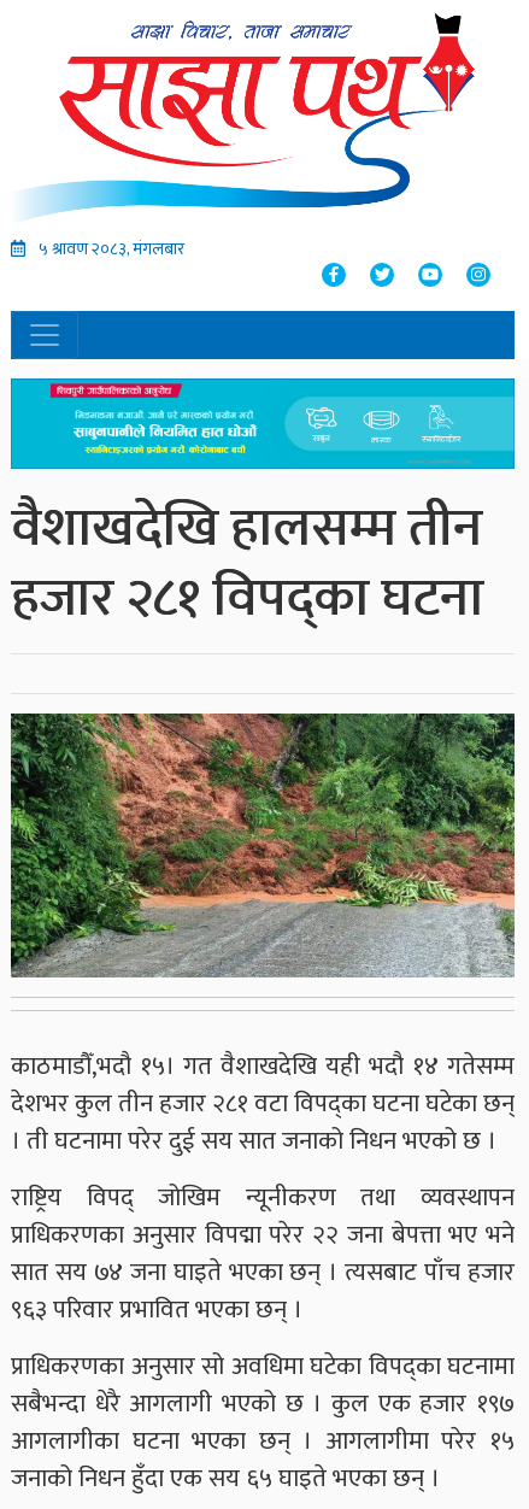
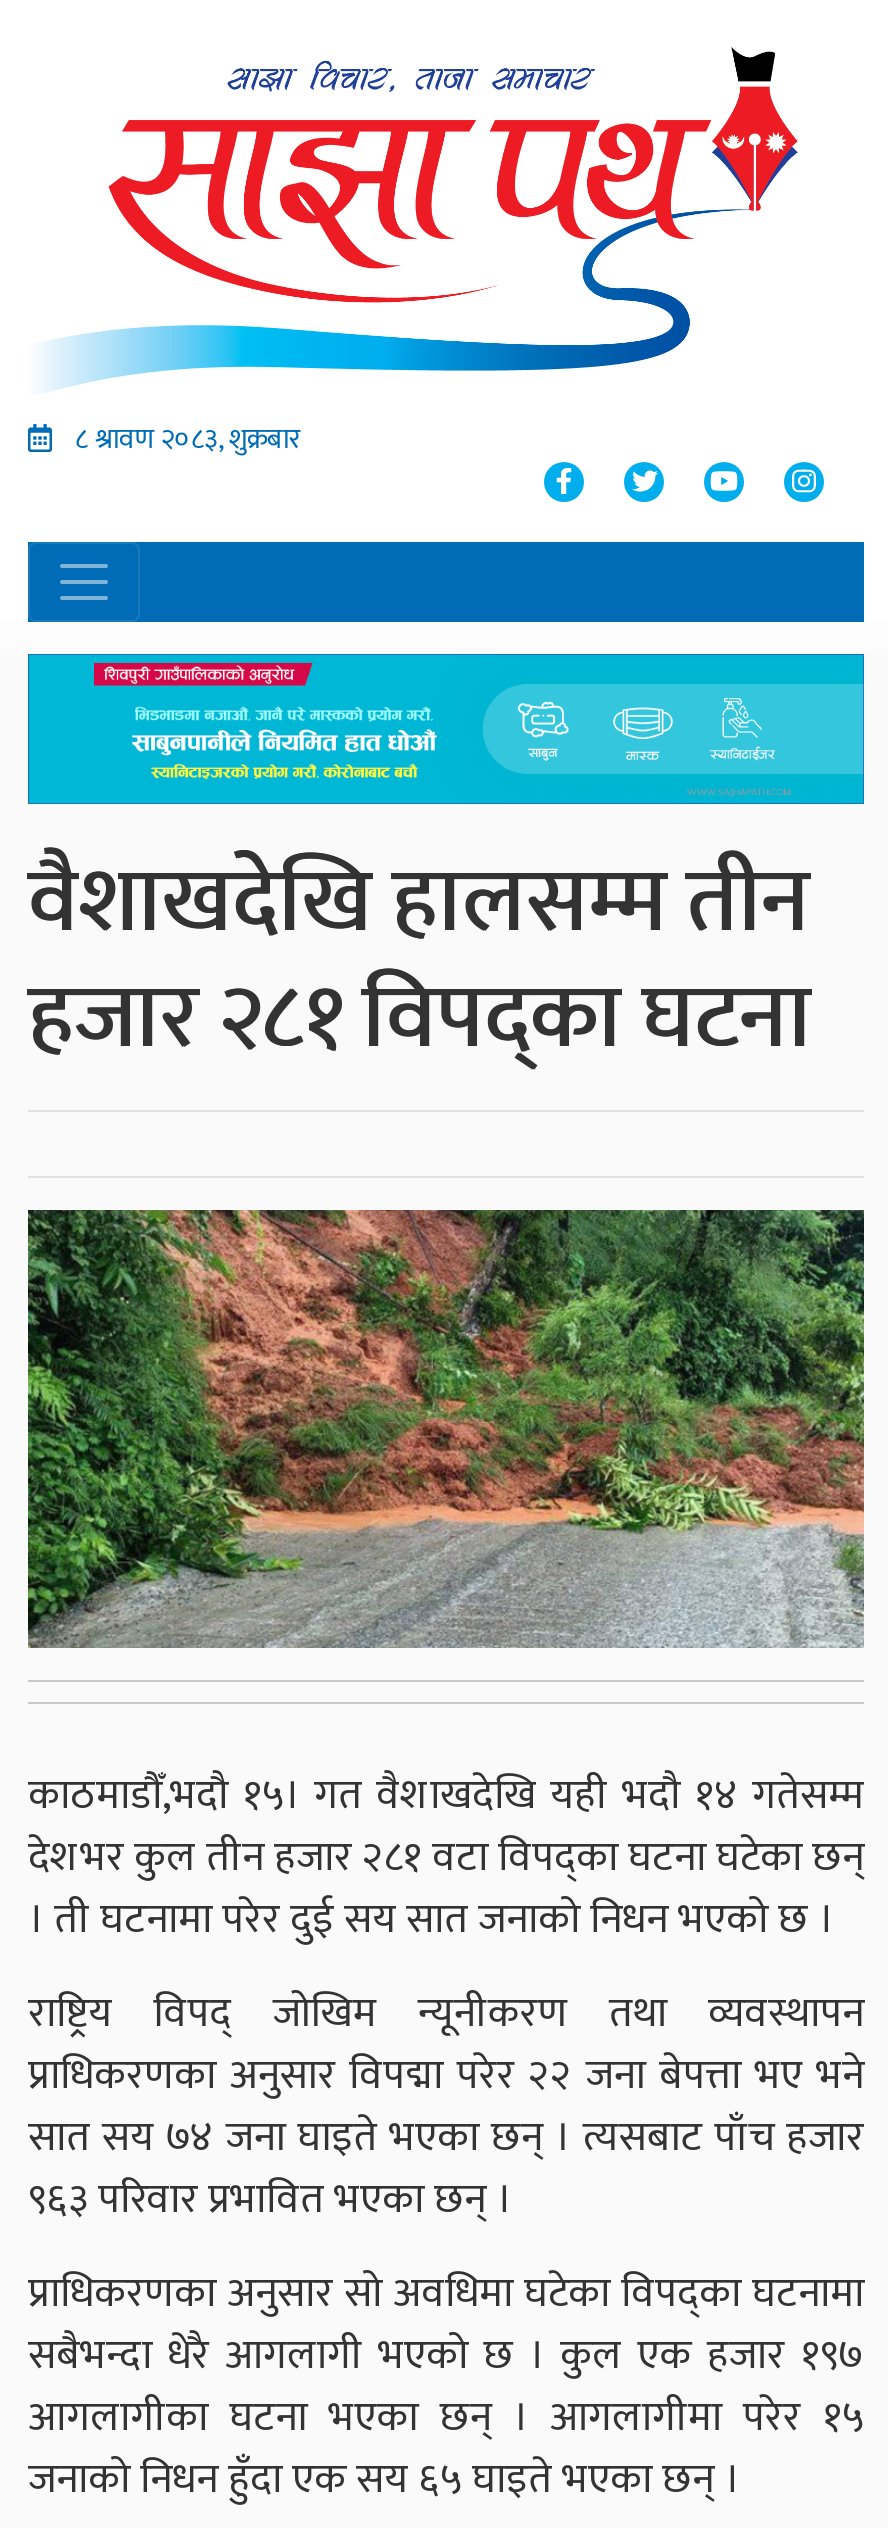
- ५ श्रावण २०८३, मंगलबार
+ ८ श्रावण २०८३, शुक्रबार
